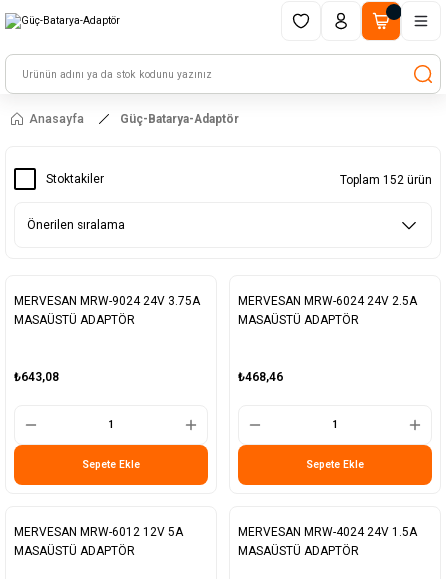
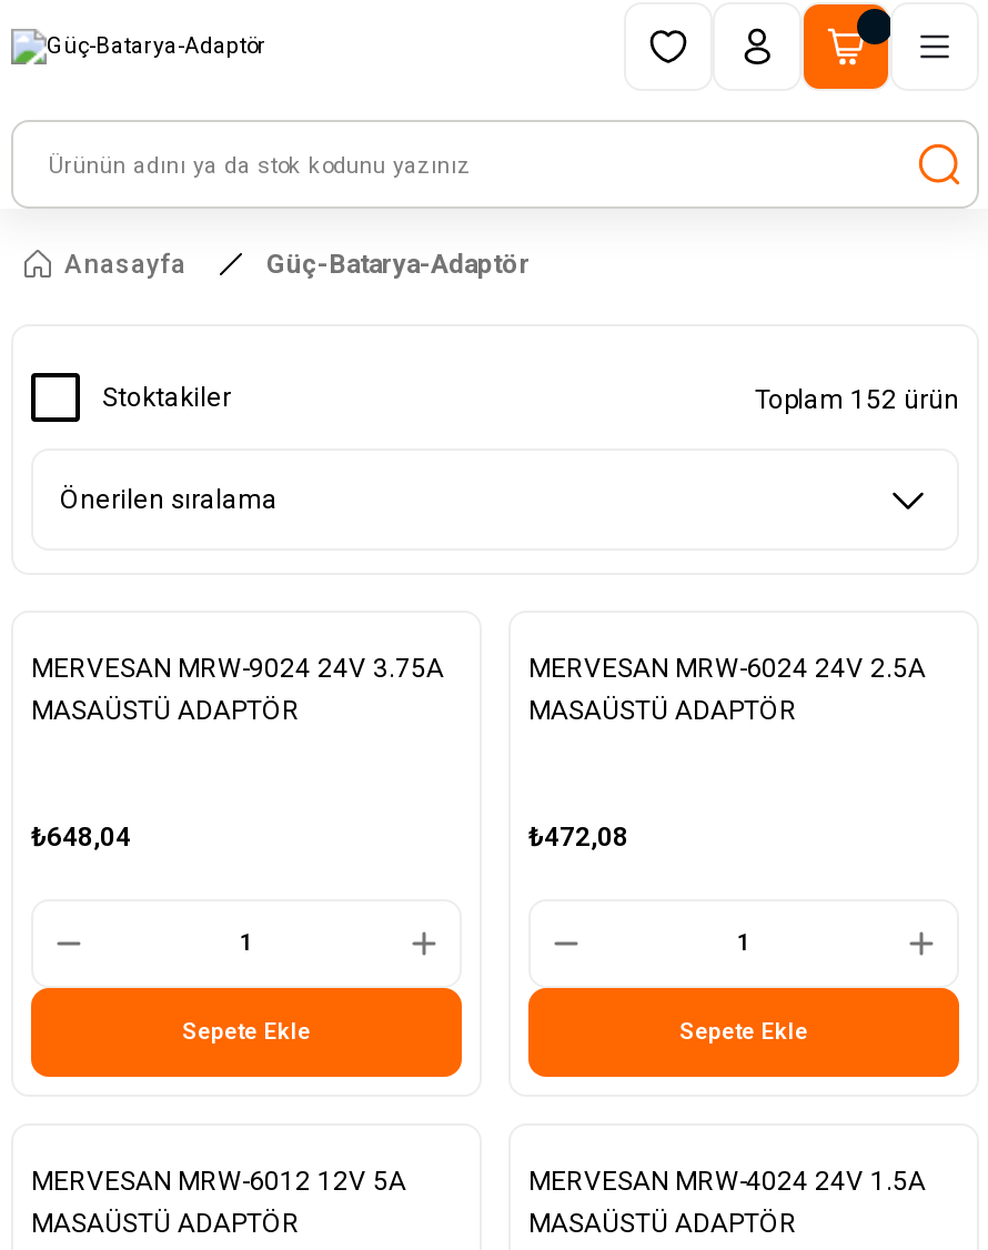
- ₺643,08
+ ₺648,04

- ₺468,46
+ ₺472,08
